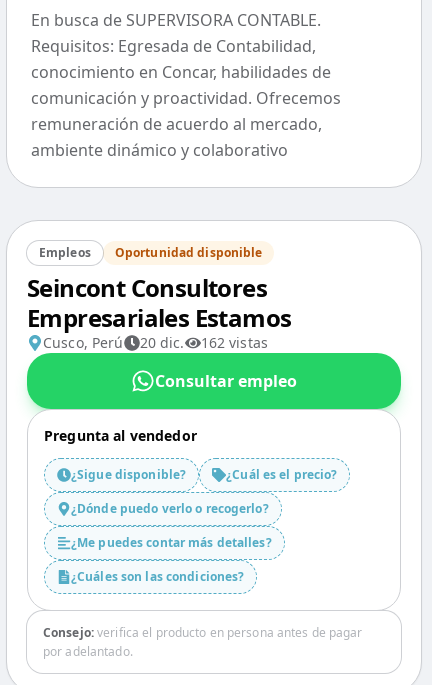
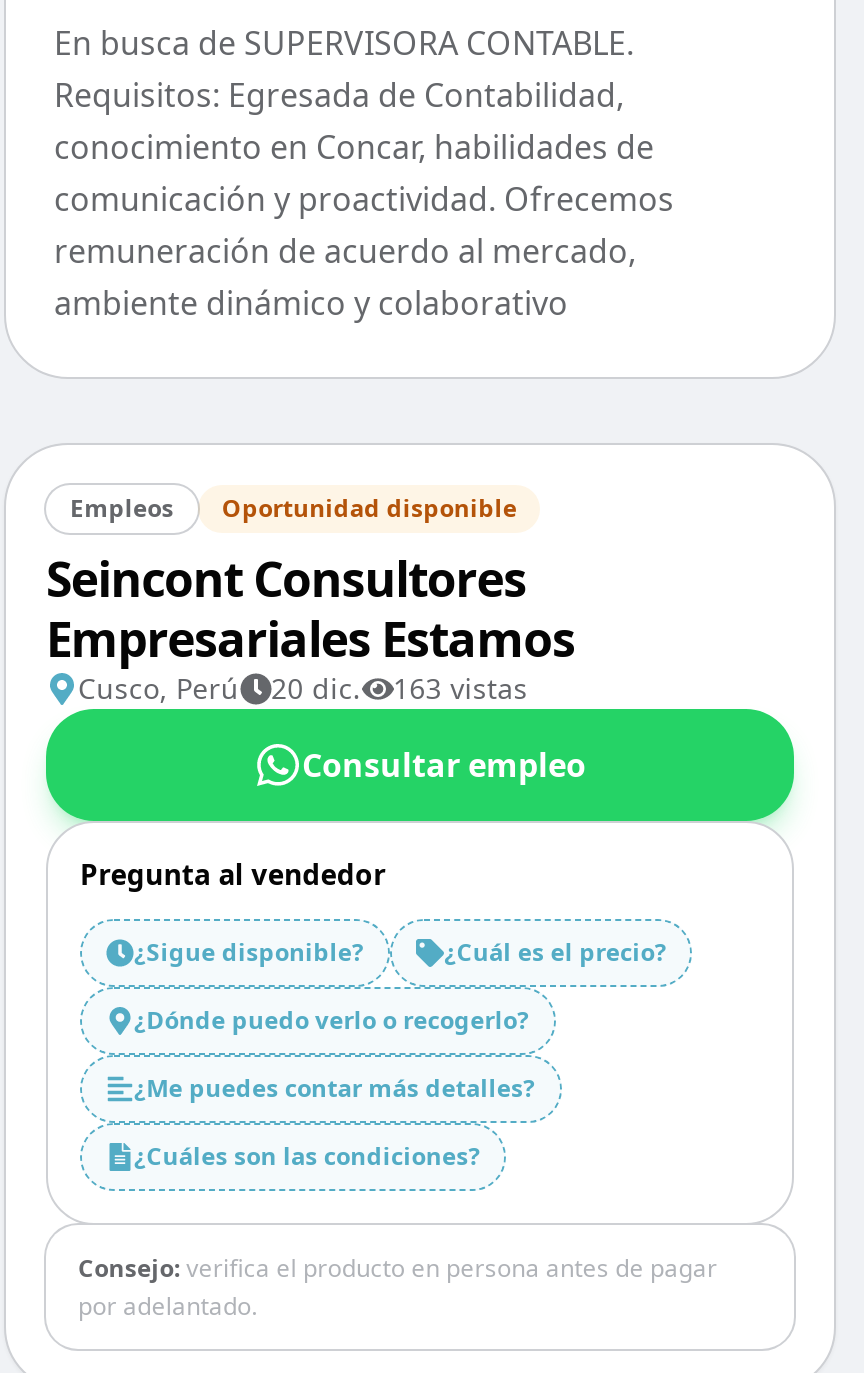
- Cusco, Perú 20 dic. 162 vistas
+ Cusco, Perú 20 dic. 163 vistas
